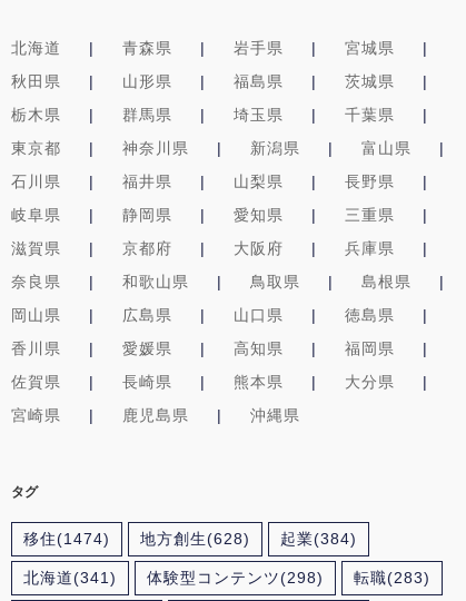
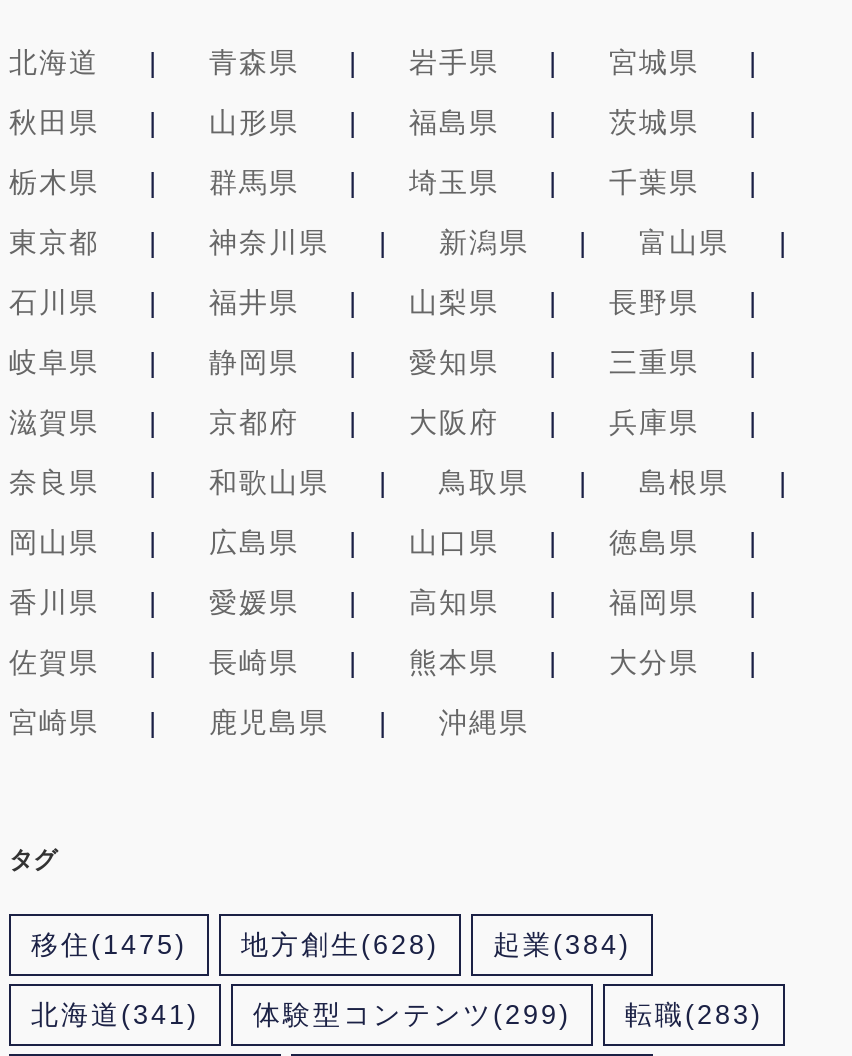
- 移住(1474) 地方創生(628) 起業(384)
+ 移住(1475) 地方創生(628) 起業(384)

- 体験型コンテンツ(298)
+ 体験型コンテンツ(299)
